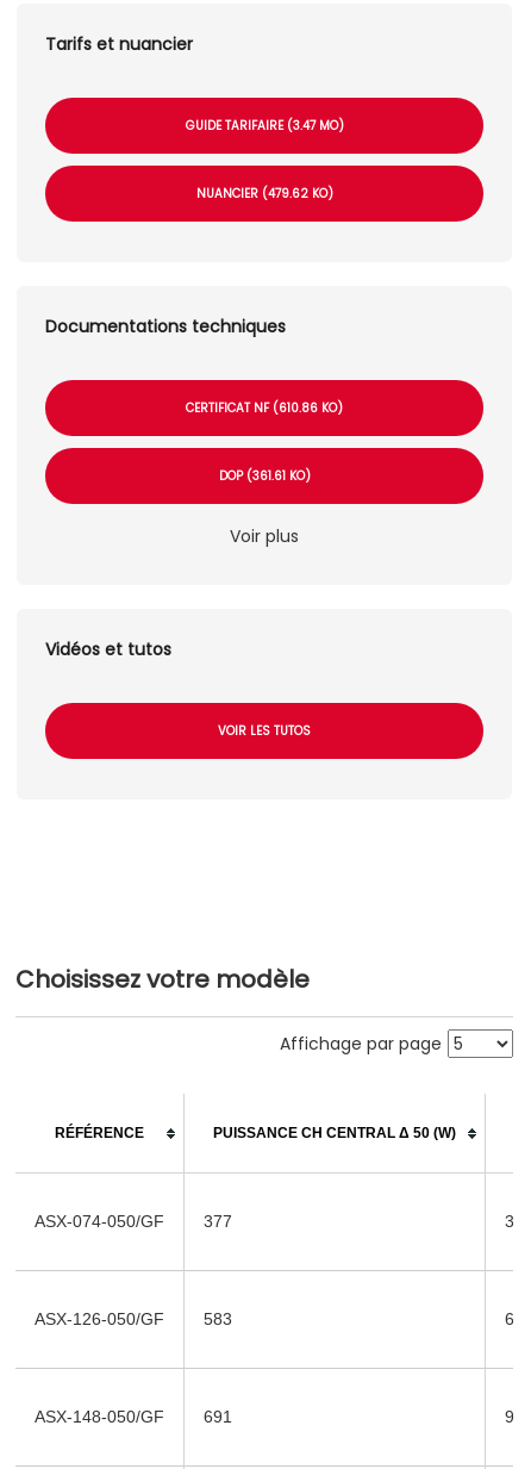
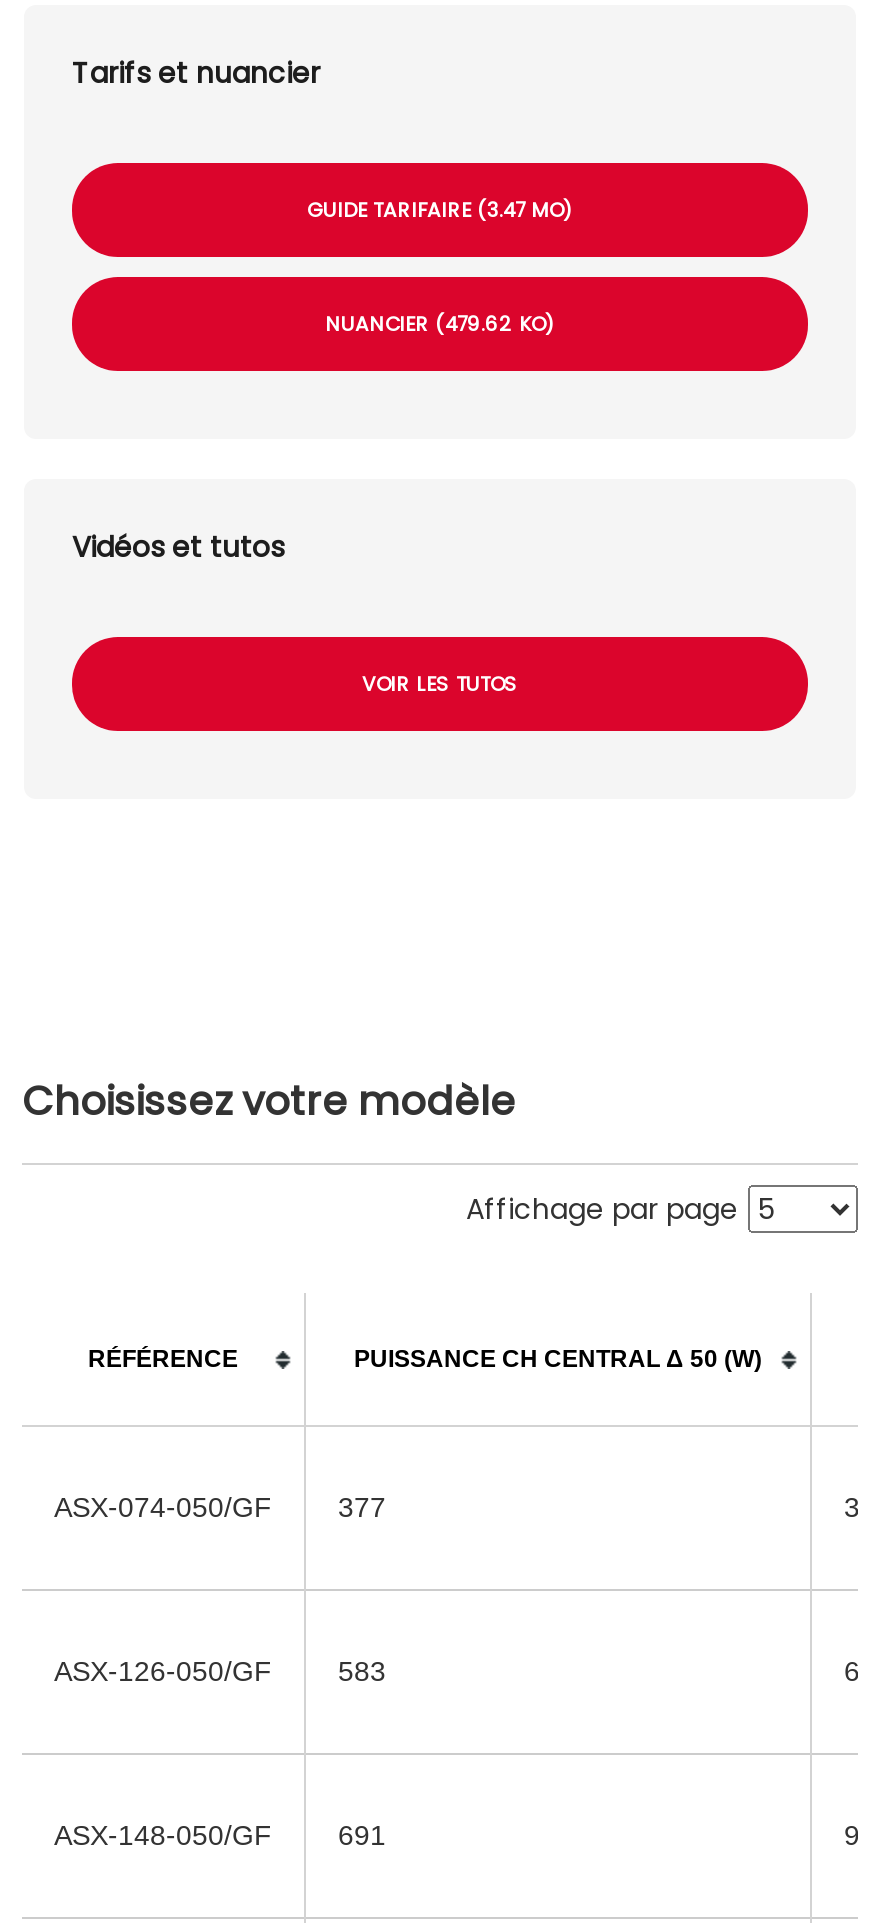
- Documentations techniques

- CERTIFICAT NF (610.86 KO)

- DOP (361.61 KO)
- Voir plus
